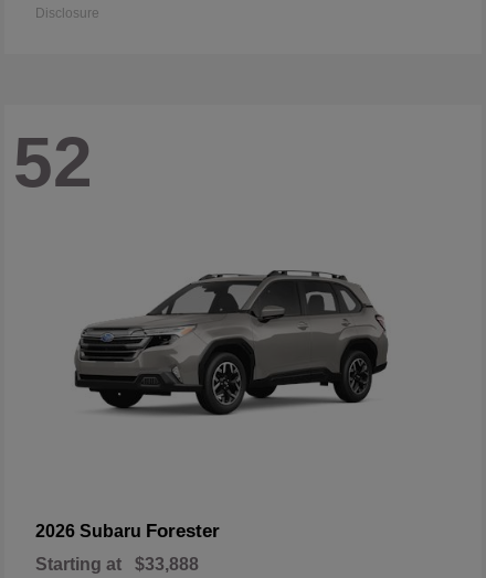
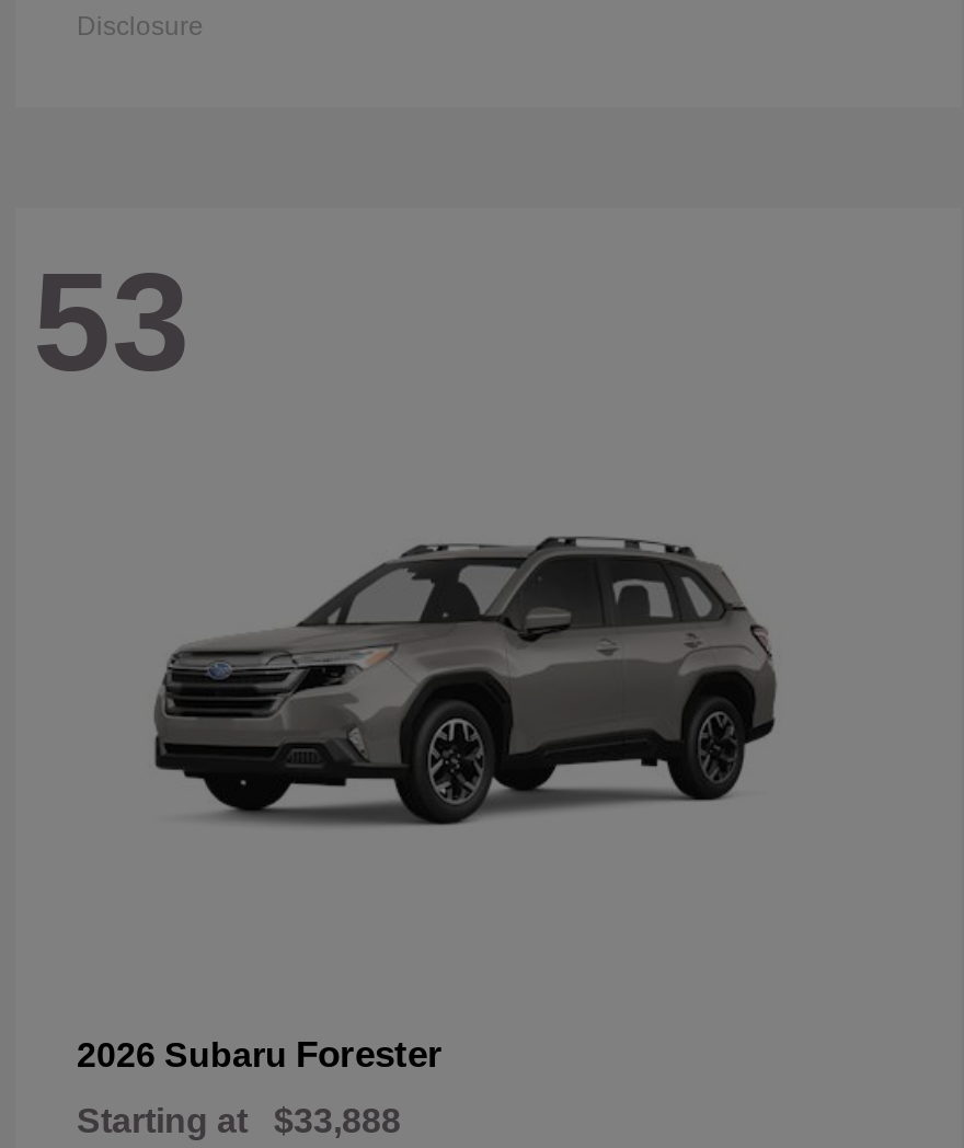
- 52
+ 53
